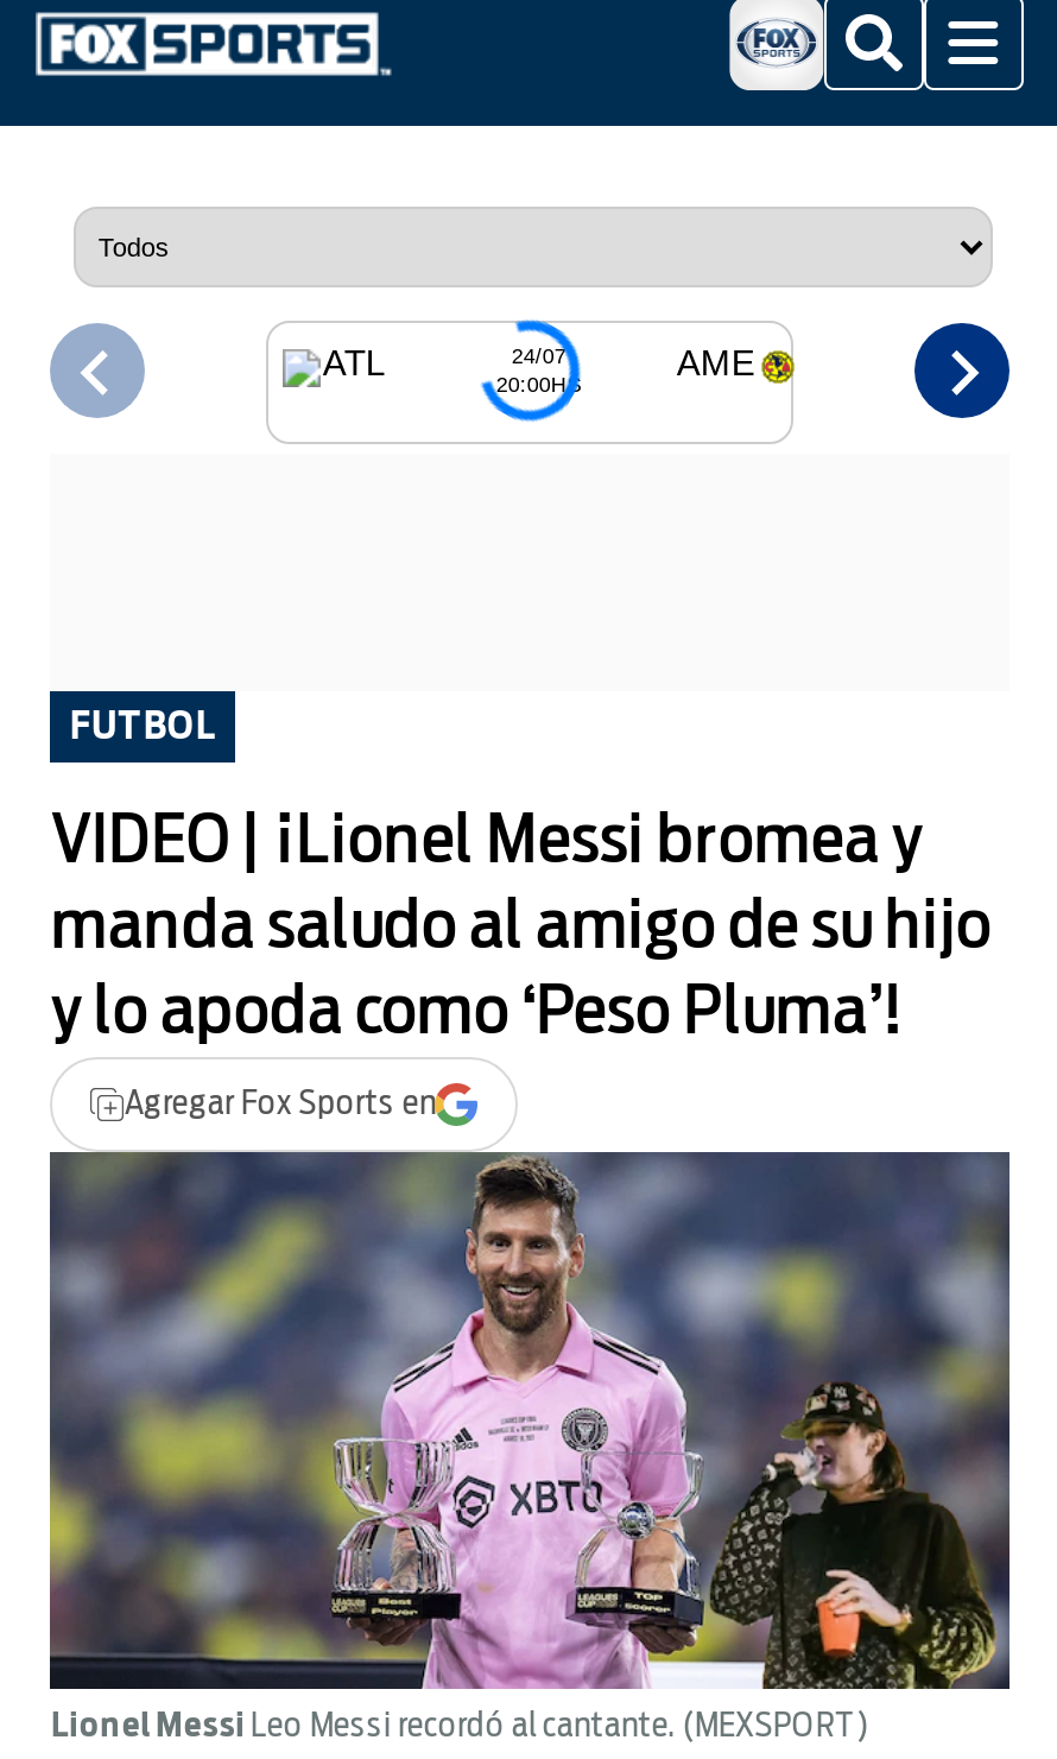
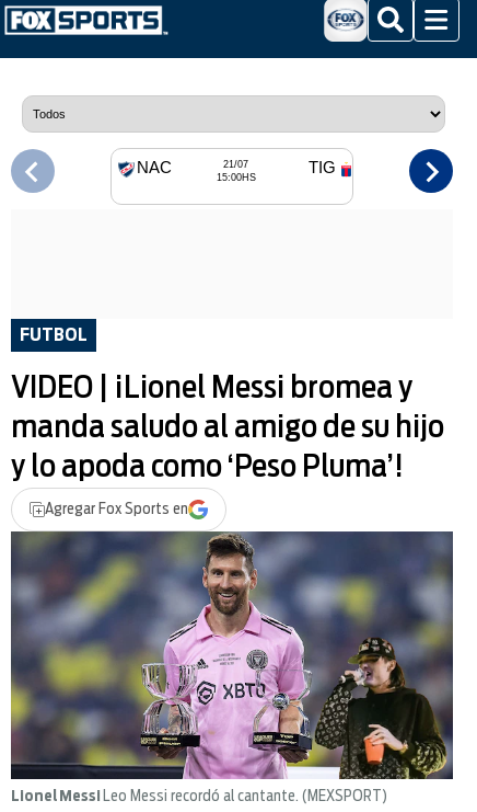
- ATL
- 24/07
- 20:00HS
+ NAC
+ 21/07
+ 15:00HS

- AME
+ TIG
